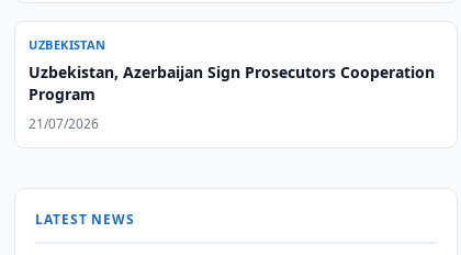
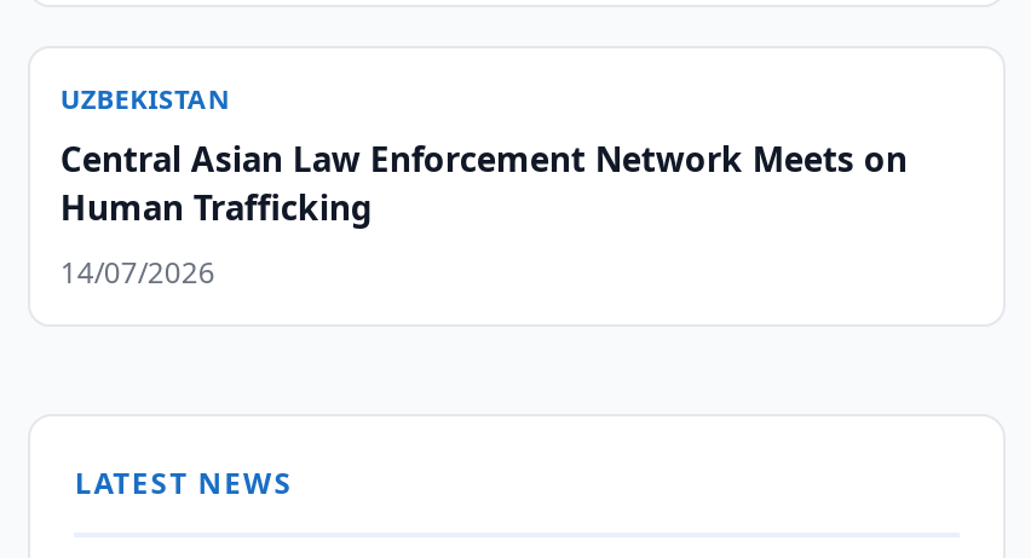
- Uzbekistan, Azerbaijan Sign Prosecutors Cooperation
- Program
+ Central Asian Law Enforcement Network Meets on
+ Human Trafficking

- 21/07/2026
+ 14/07/2026
